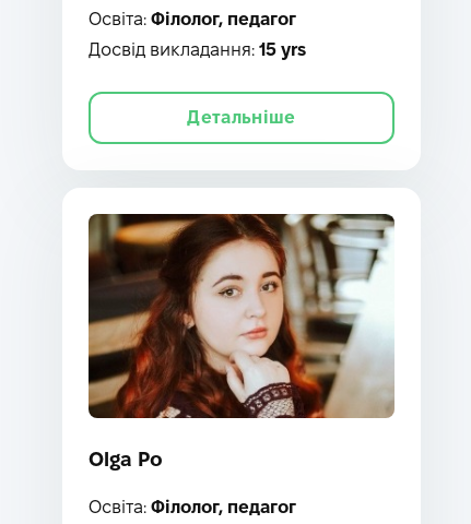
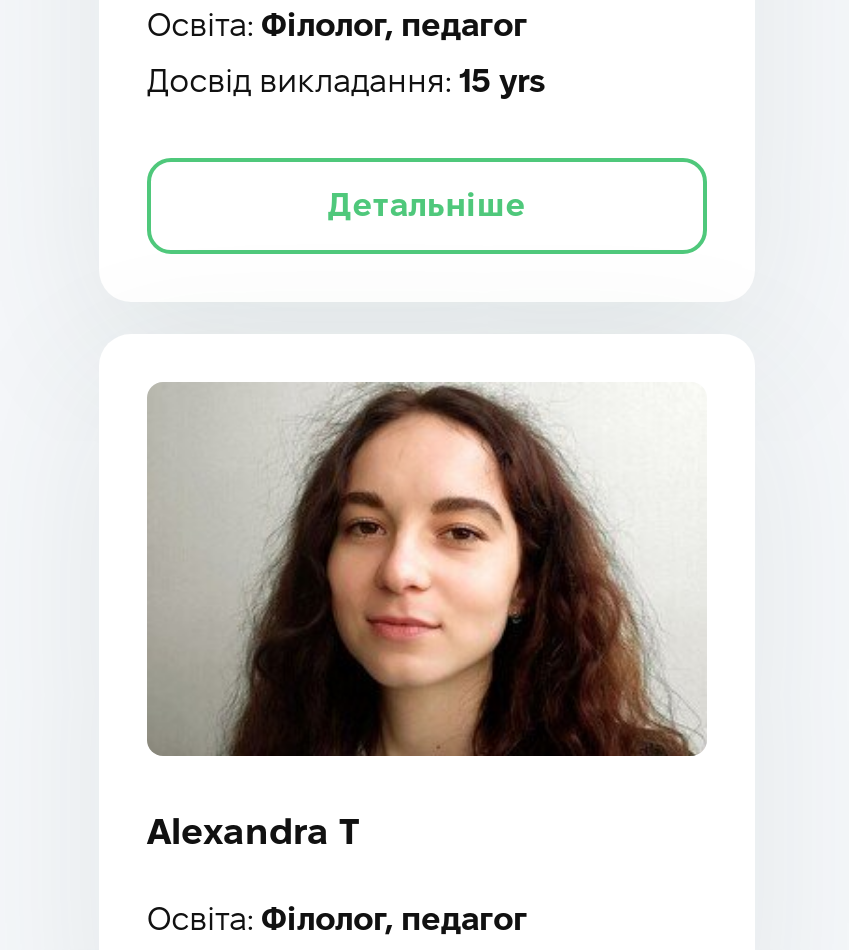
- [image]
- Olga Po
+ [image]
+ Alexandra T
